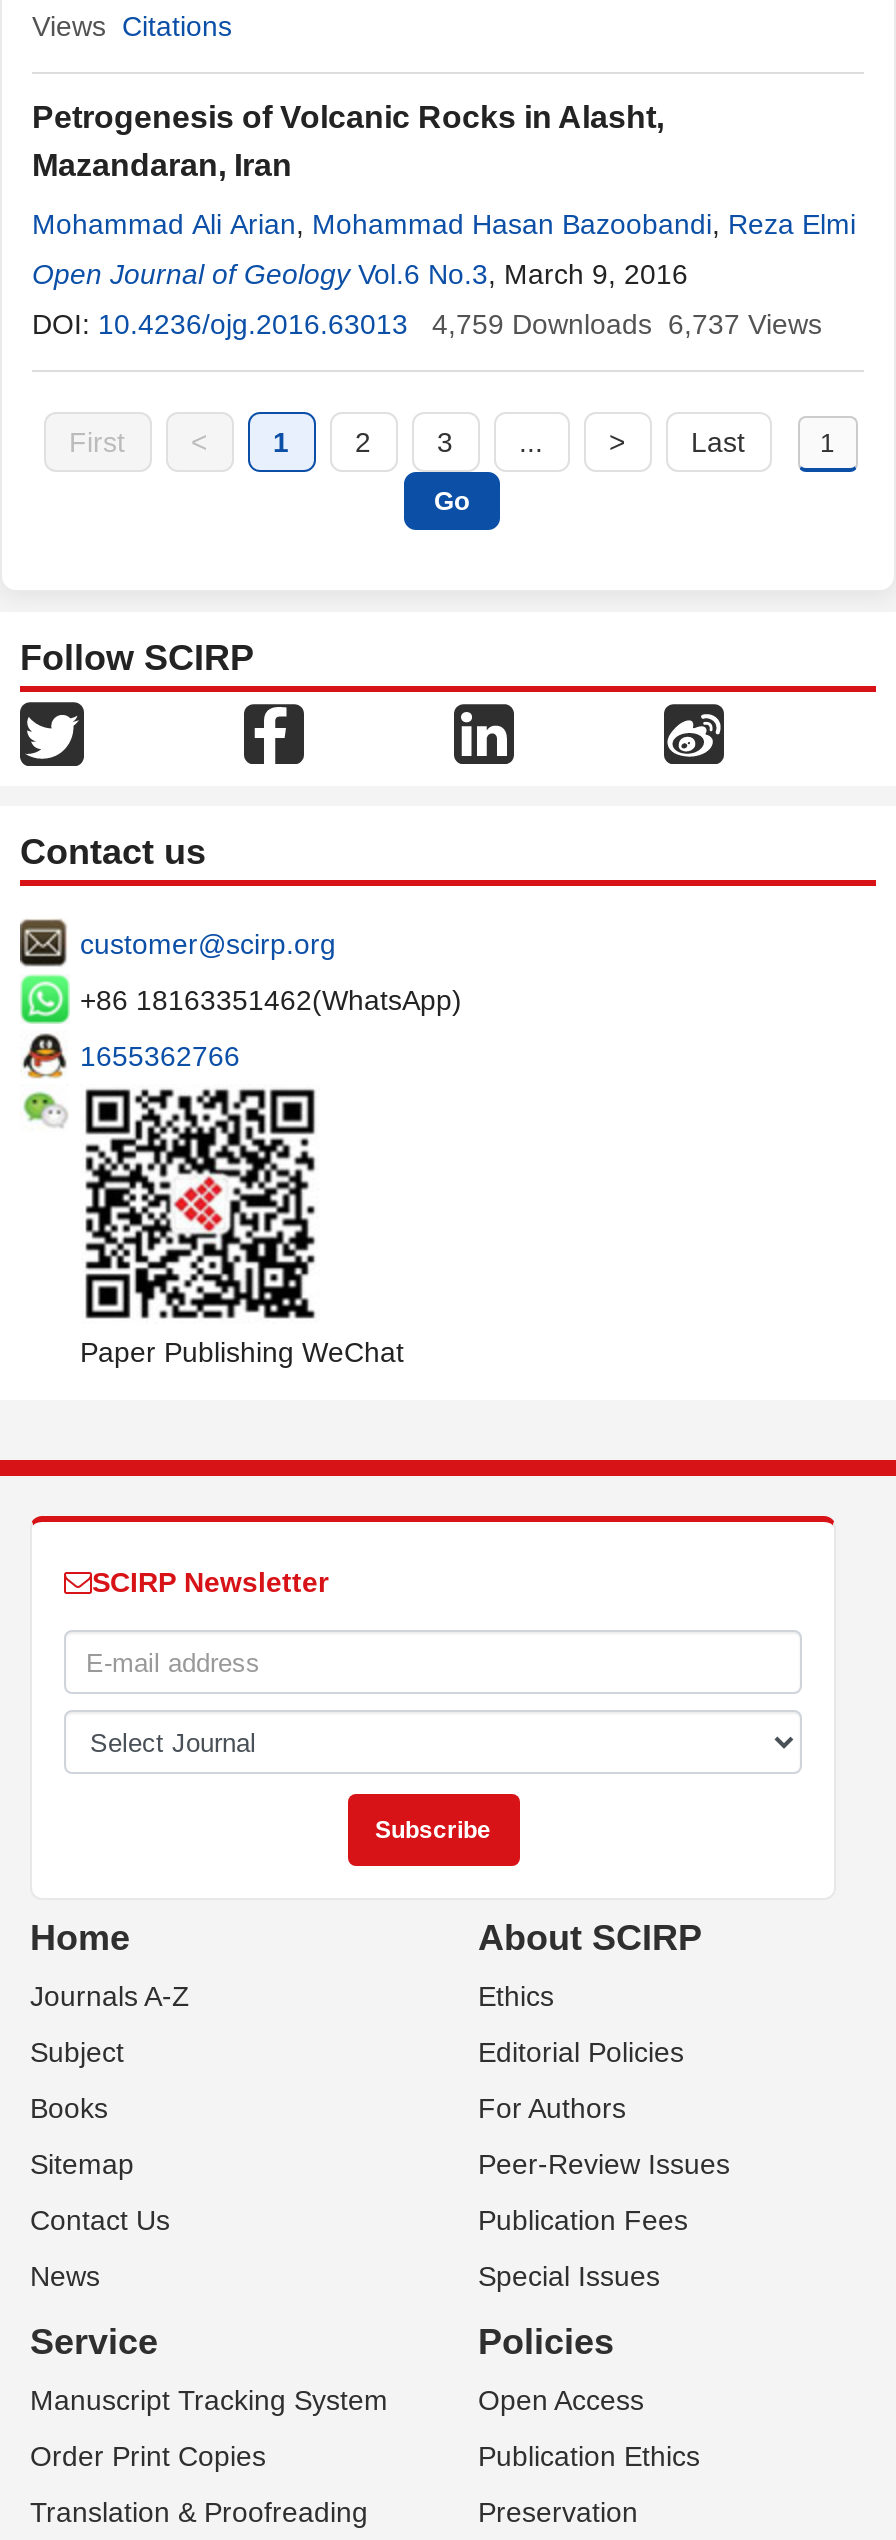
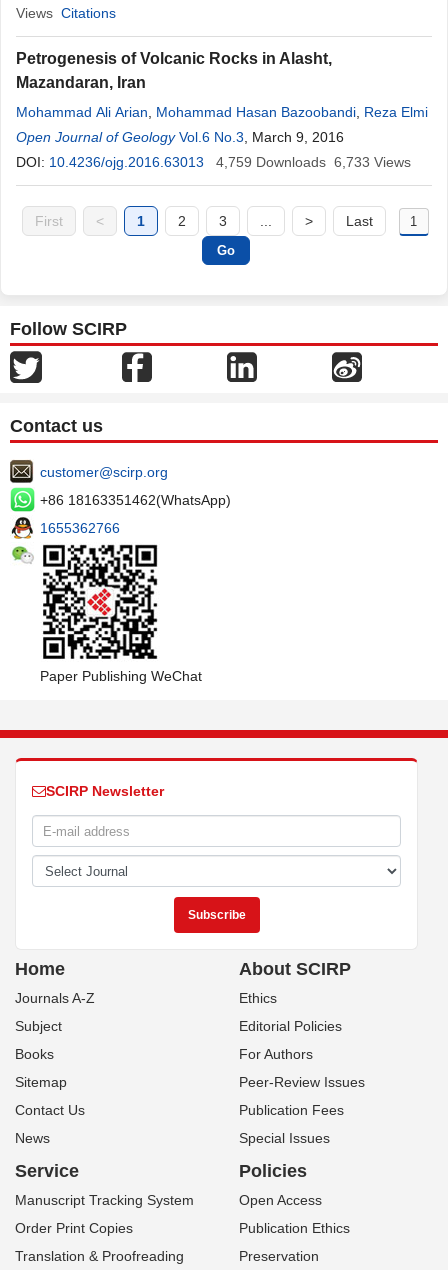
- 4,759 Downloads 6,737 Views
+ 4,759 Downloads 6,733 Views
